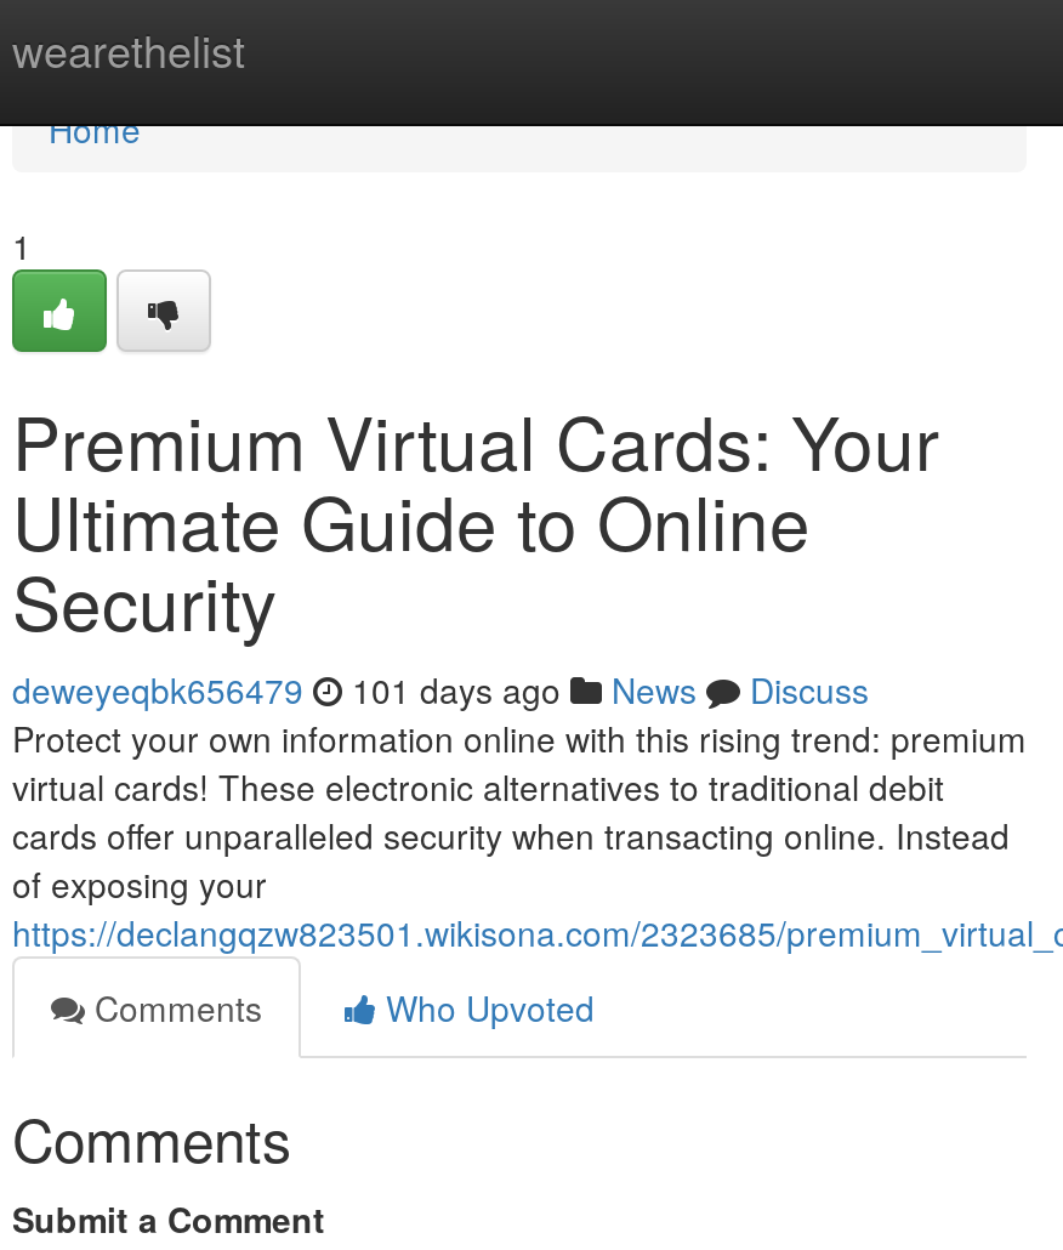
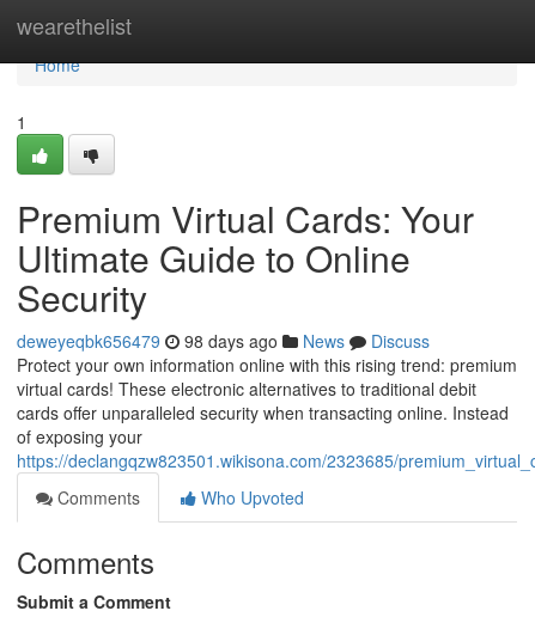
- deweyeqbk656479 101 days ago News Discuss
+ deweyeqbk656479 98 days ago News Discuss
